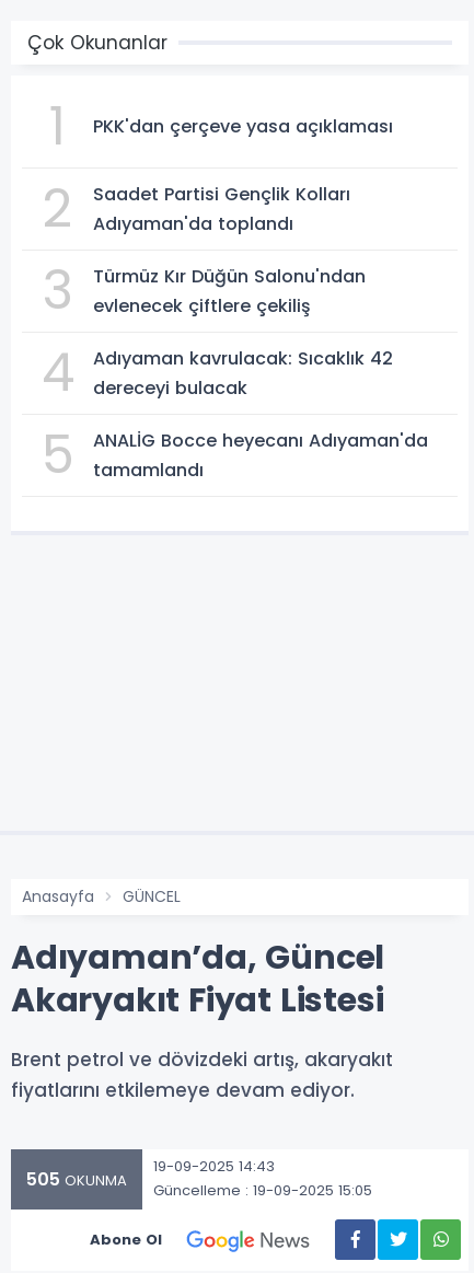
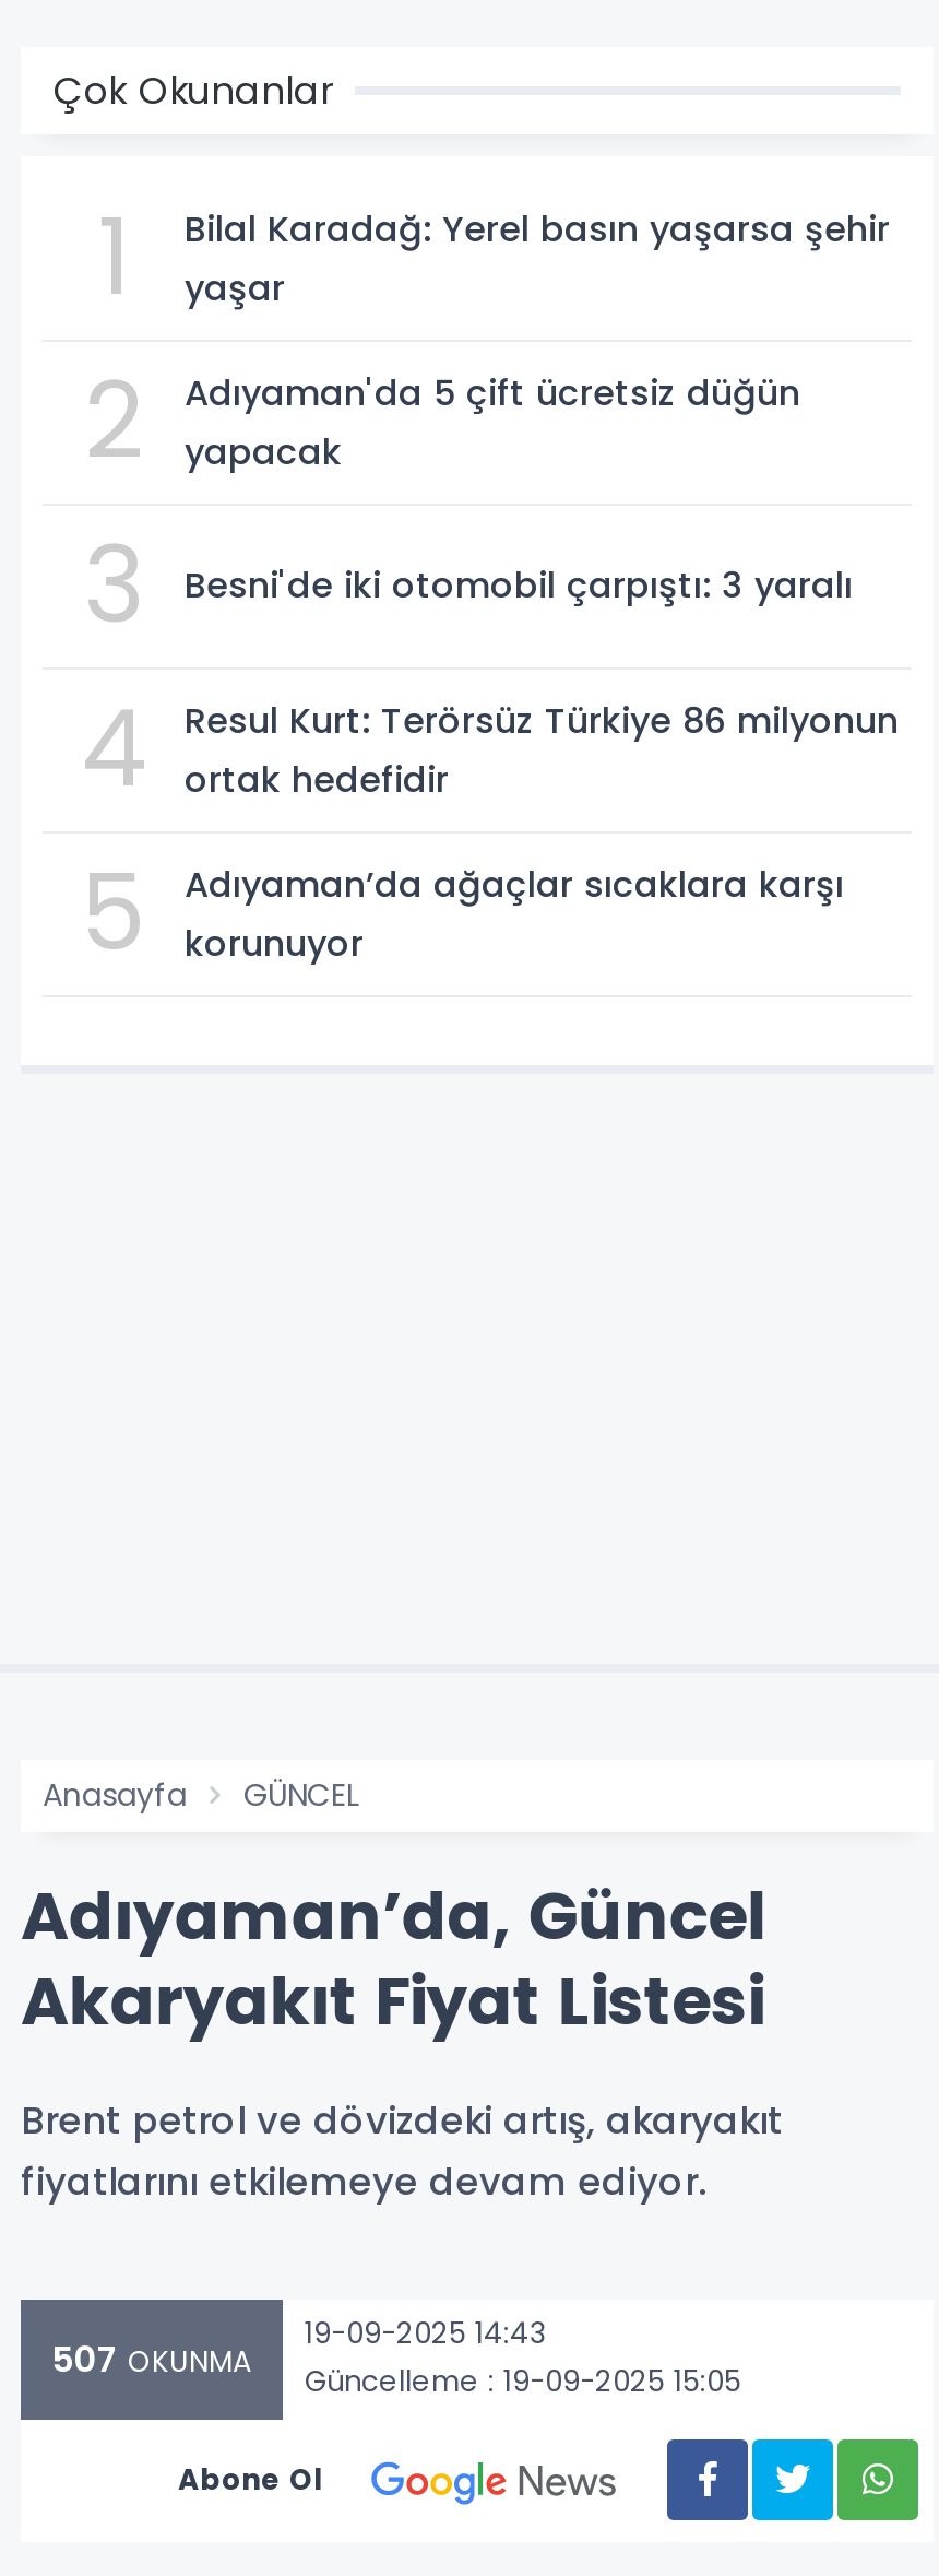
- PKK'dan çerçeve yasa açıklaması
+ Bilal Karadağ: Yerel basın yaşarsa şehir
+ yaşar

- Saadet Partisi Gençlik Kolları
- Adıyaman'da toplandı
+ Adıyaman'da 5 çift ücretsiz düğün
+ yapacak

- Türmüz Kır Düğün Salonu'ndan
- evlenecek çiftlere çekiliş
+ Besni'de iki otomobil çarpıştı: 3 yaralı

- Adıyaman kavrulacak: Sıcaklık 42
- dereceyi bulacak
+ Resul Kurt: Terörsüz Türkiye 86 milyonun
+ ortak hedefidir

- ANALİG Bocce heyecanı Adıyaman'da
- tamamlandı
+ Adıyaman’da ağaçlar sıcaklara karşı
+ korunuyor

- 505 OKUNMA 19-09-2025 14:43 Güncelleme : 19-09-2025 15:05
+ 507 OKUNMA 19-09-2025 14:43 Güncelleme : 19-09-2025 15:05
